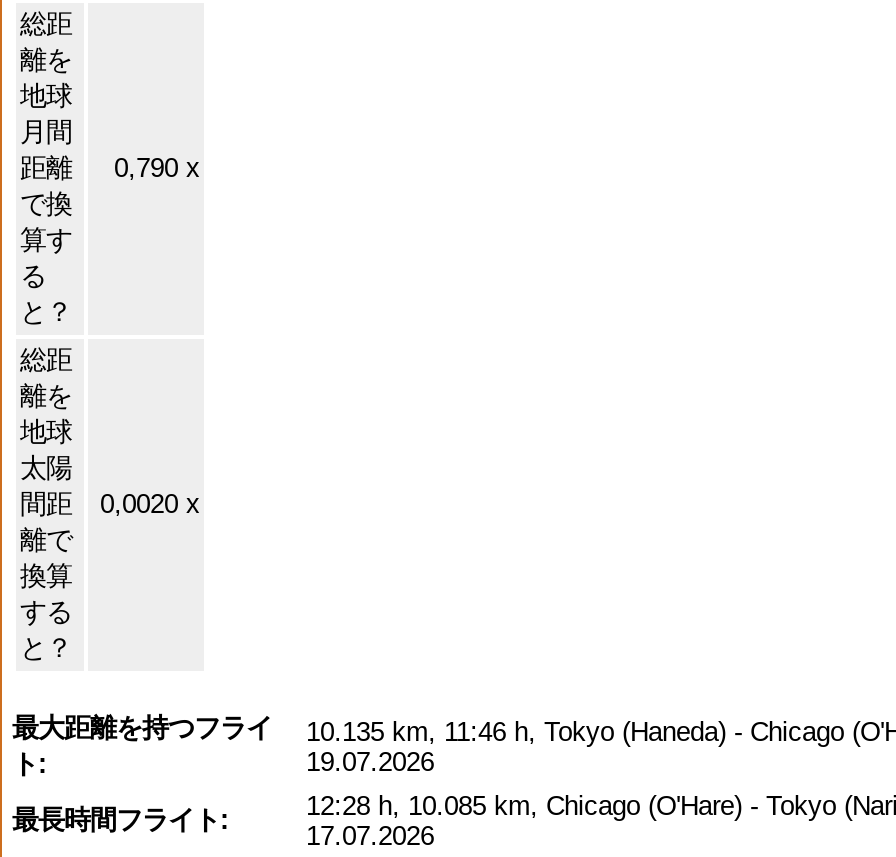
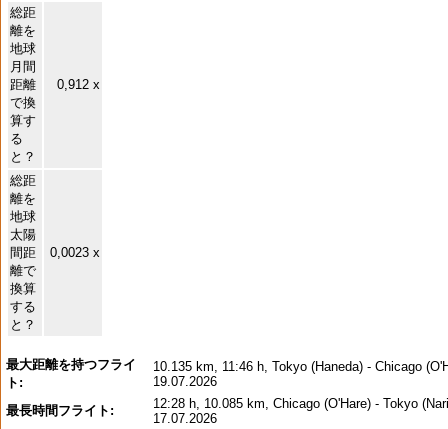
- 距離 0,790 x
+ 距離 0,912 x

- 間距 0,0020 x
+ 間距 0,0023 x
